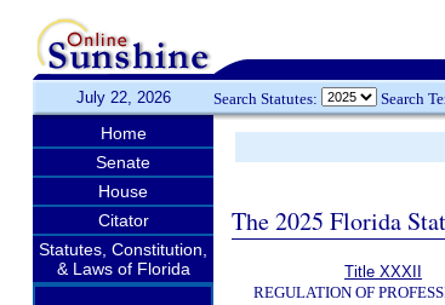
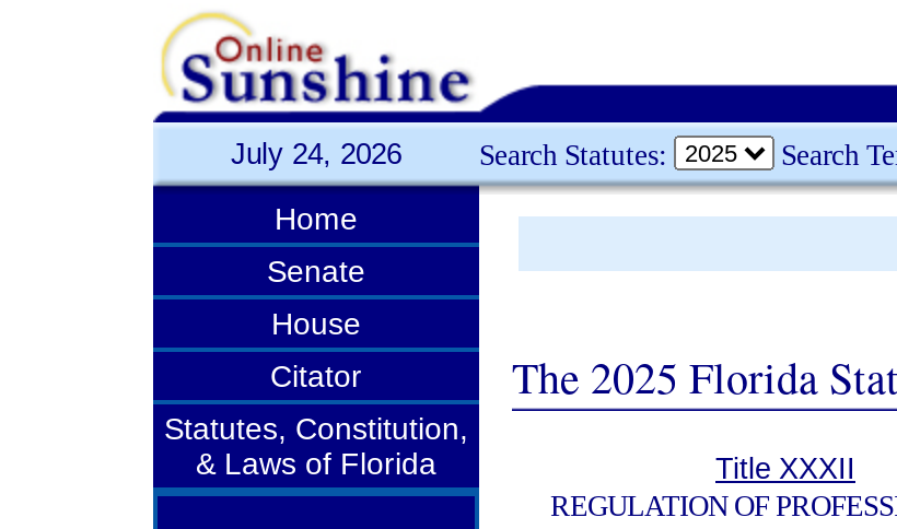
- July 22, 2026
+ July 24, 2026
